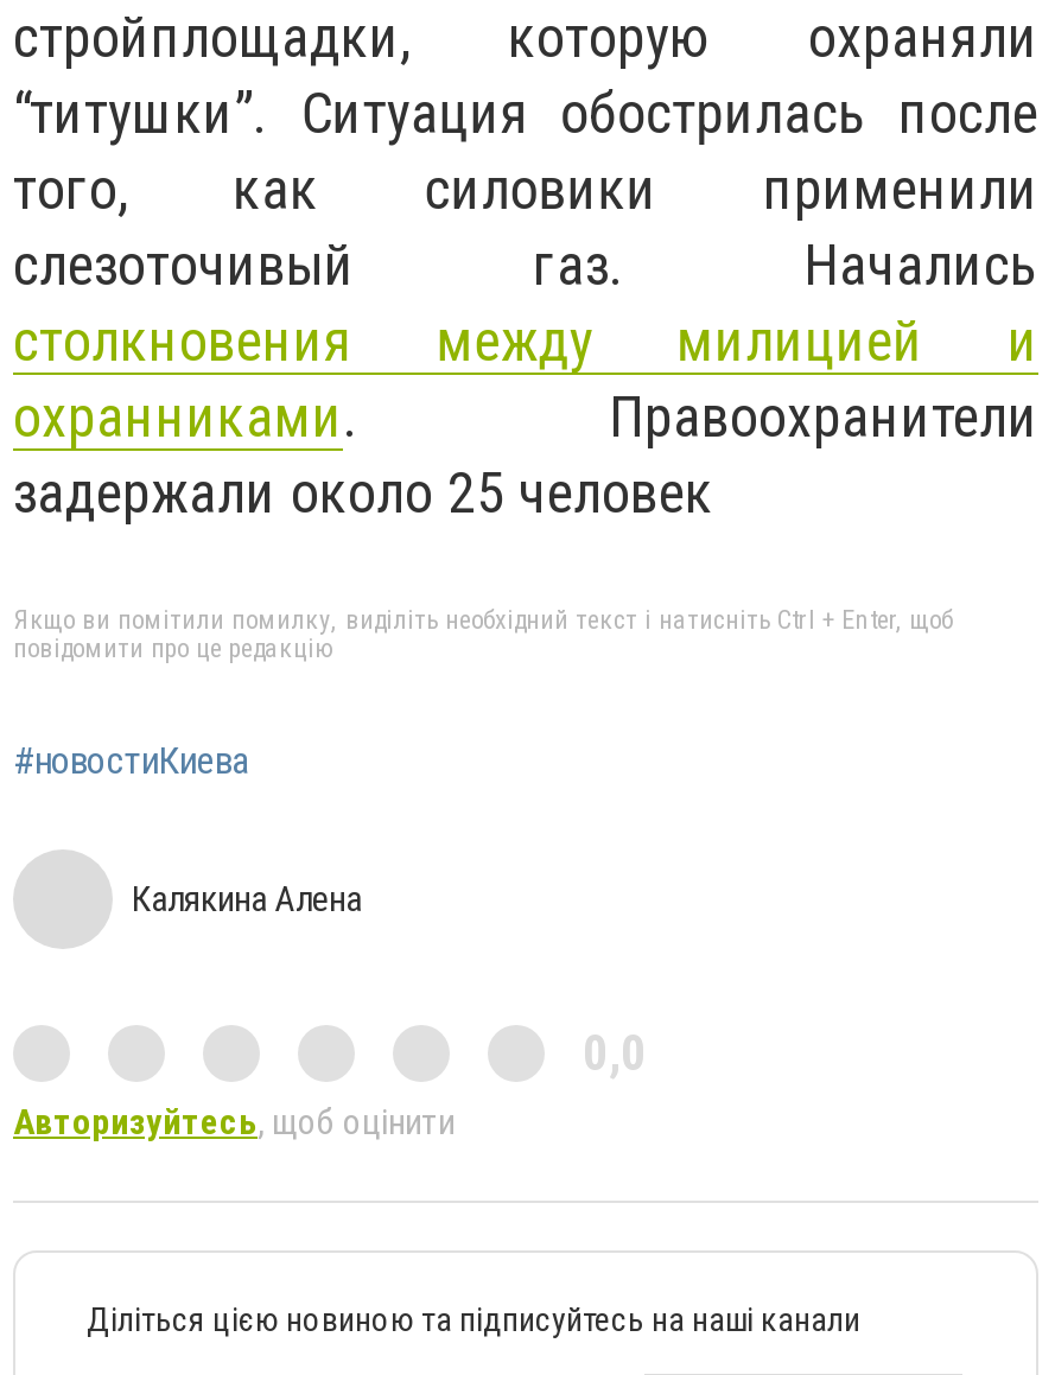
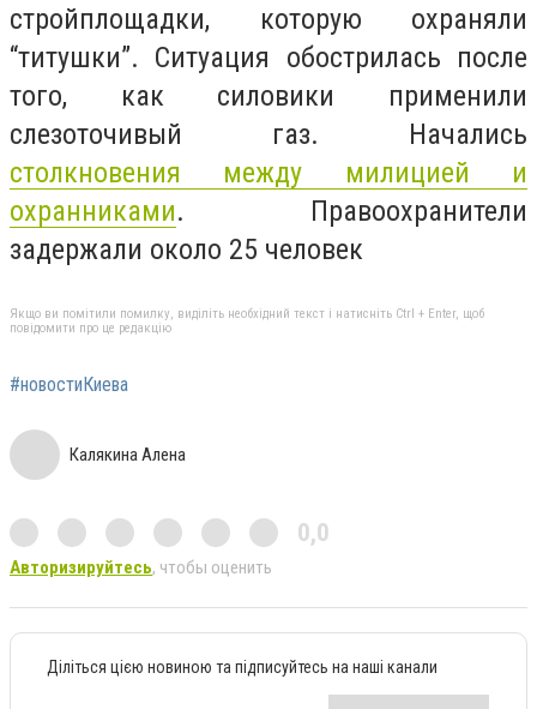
- Авторизуйтесь, щоб оцінити
+ Авторизируйтесь, чтобы оценить
